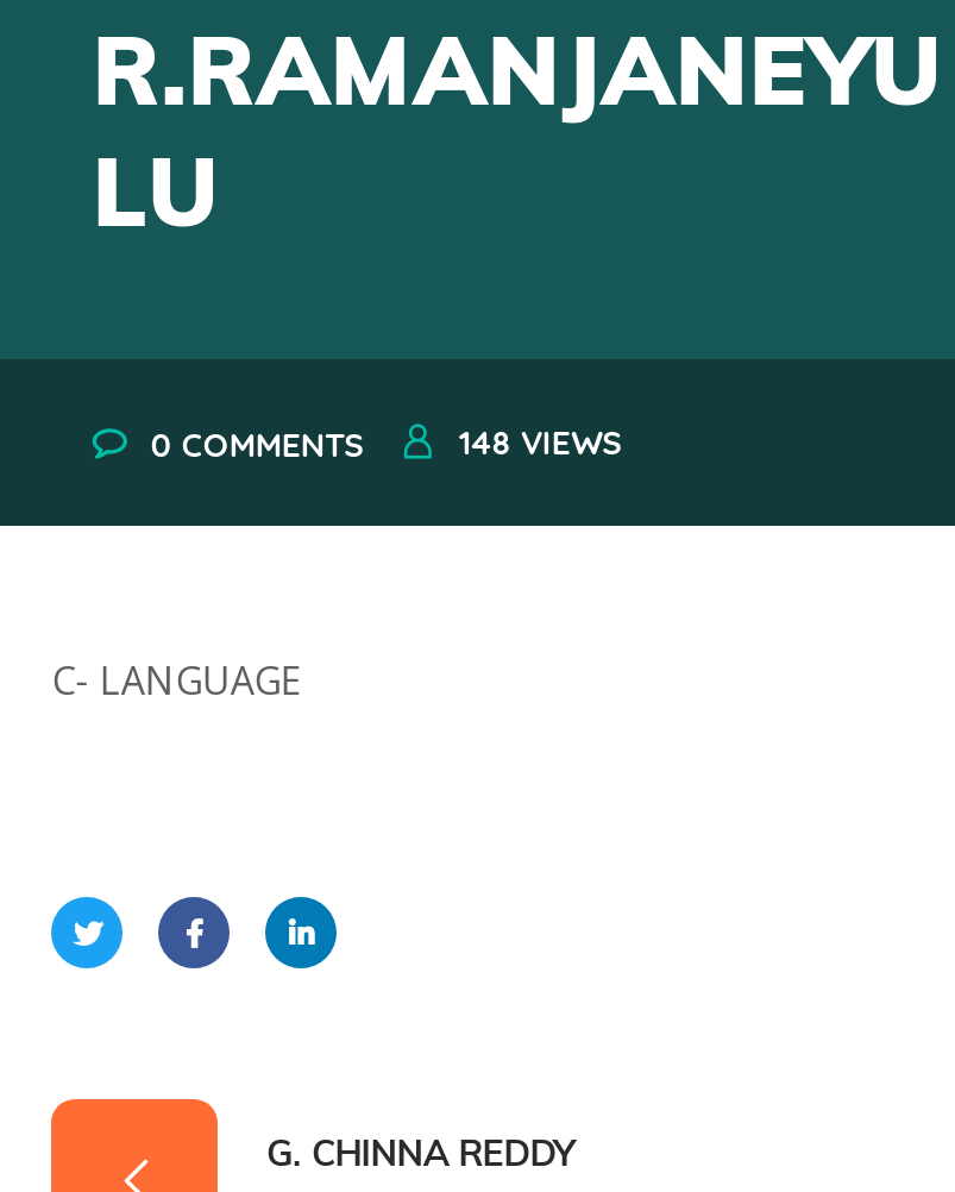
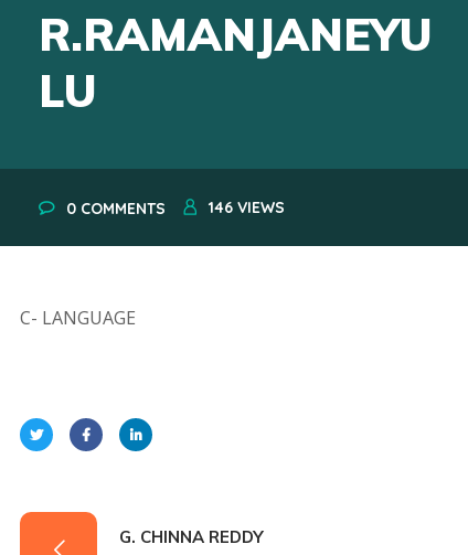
- 148 VIEWS
+ 146 VIEWS
